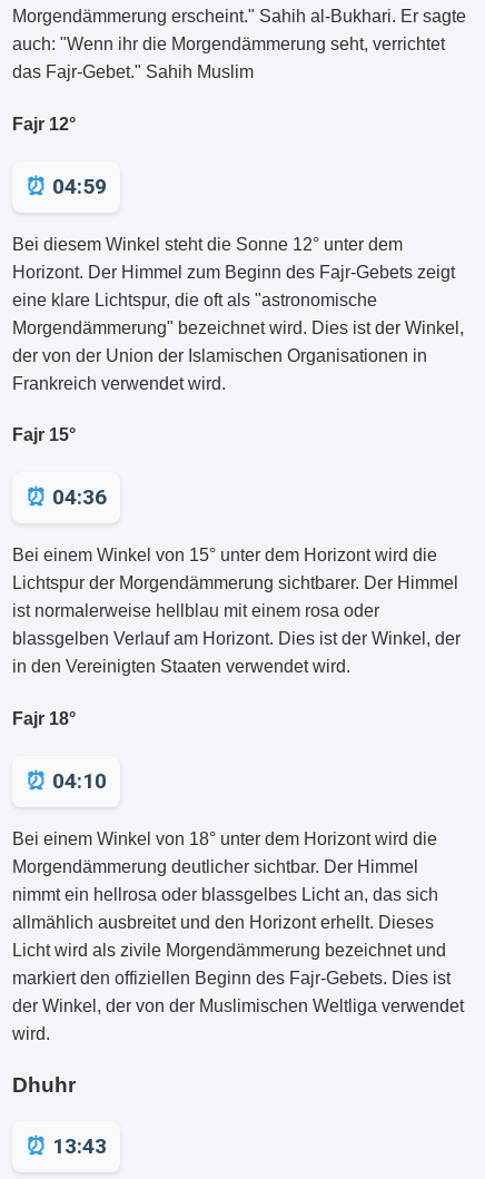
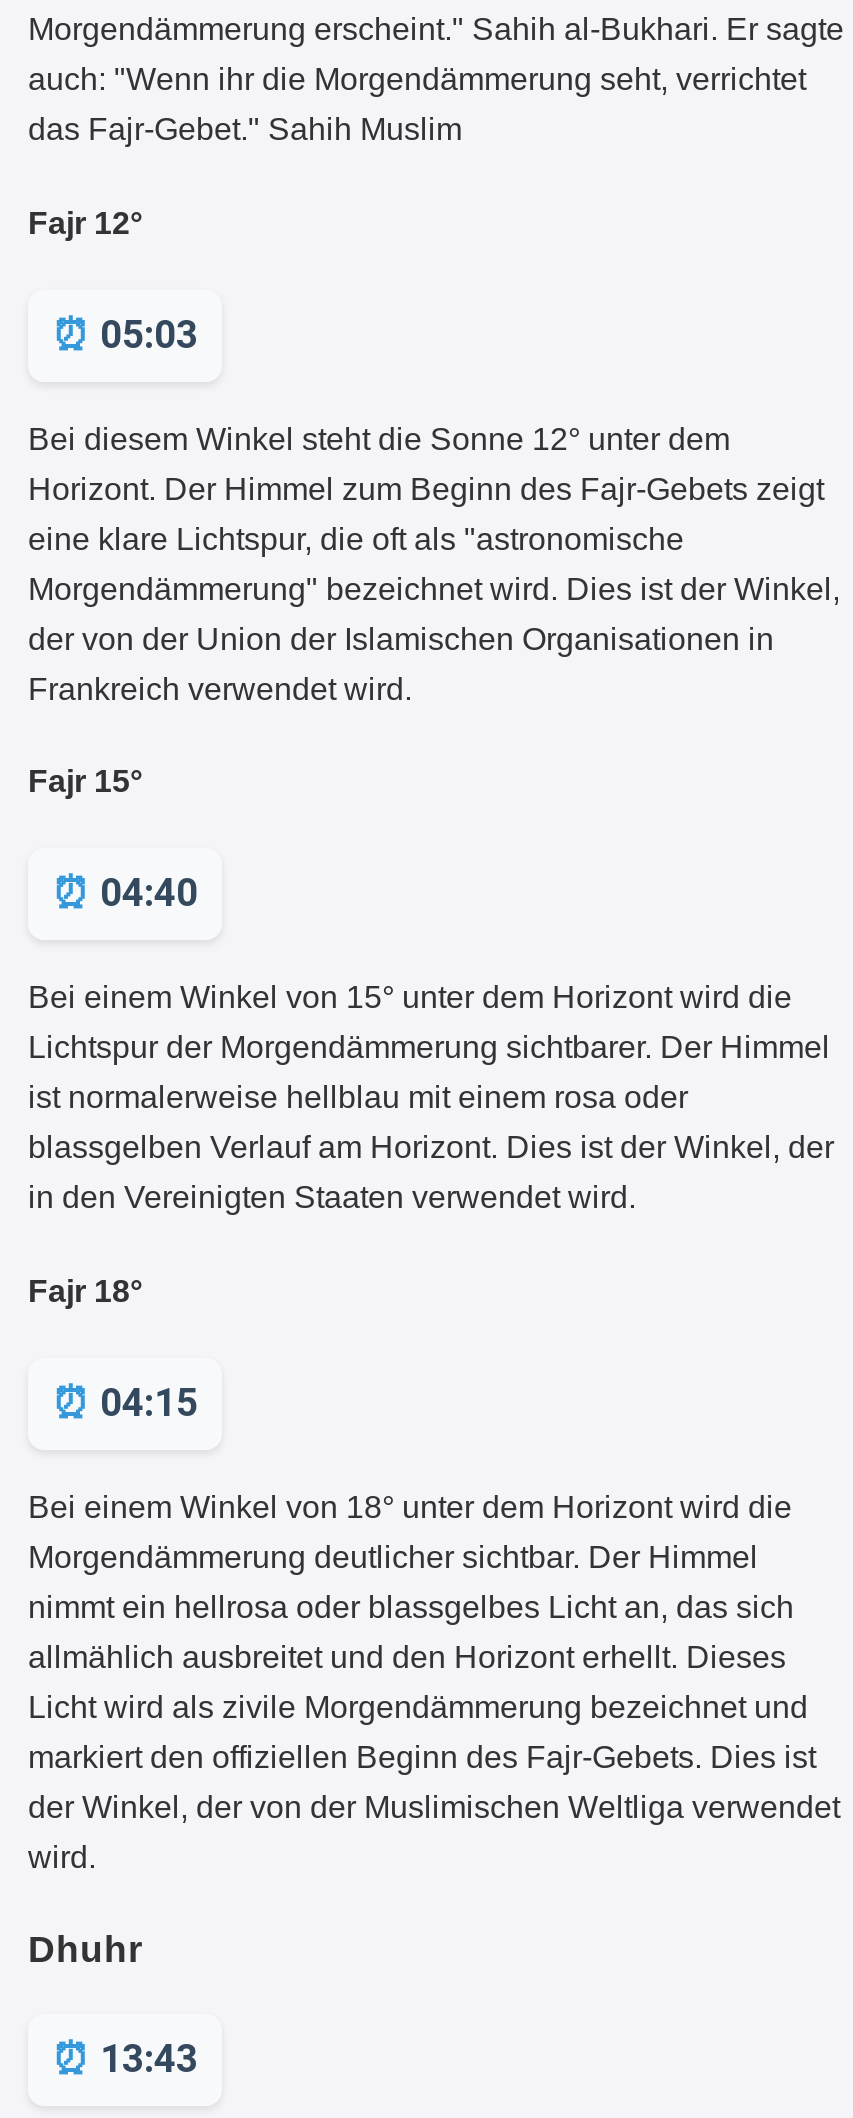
- 04:59
+ 05:03

- 04:36
+ 04:40

- 04:10
+ 04:15
